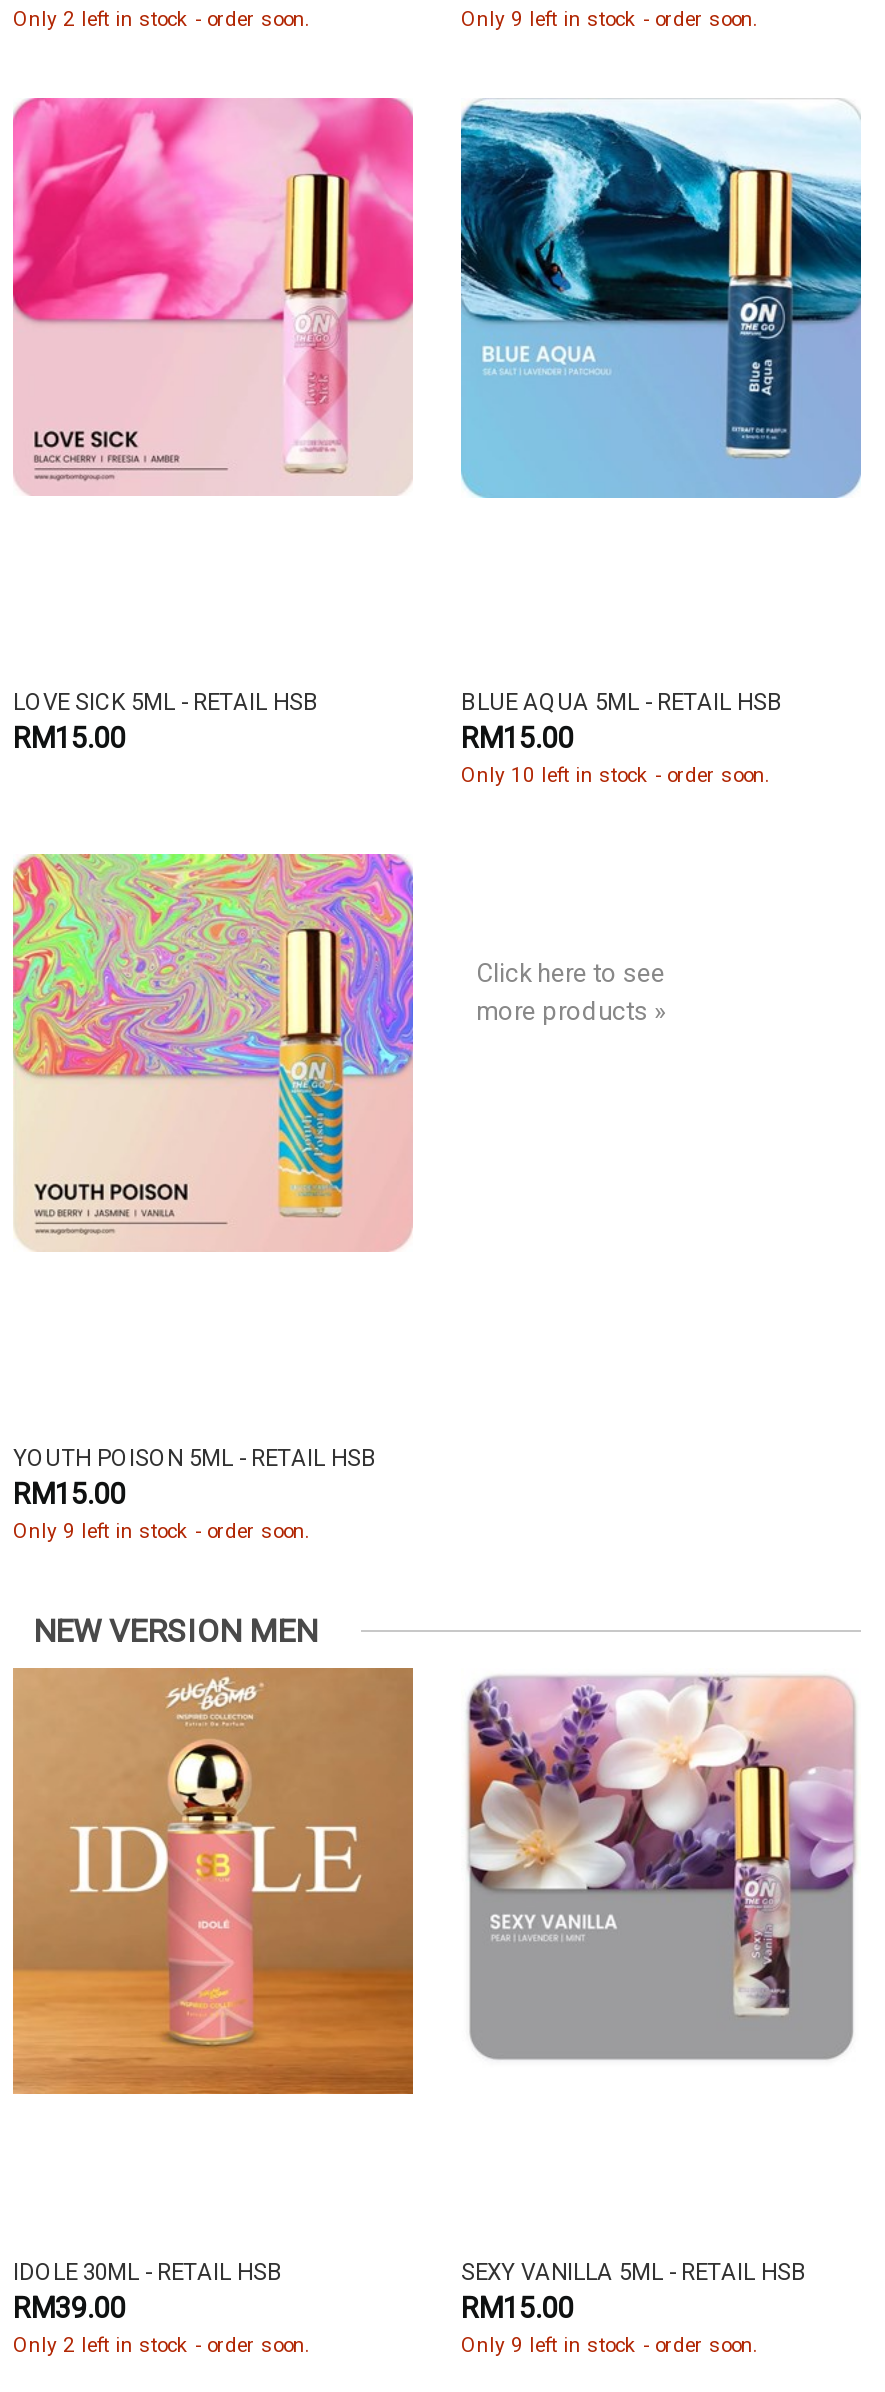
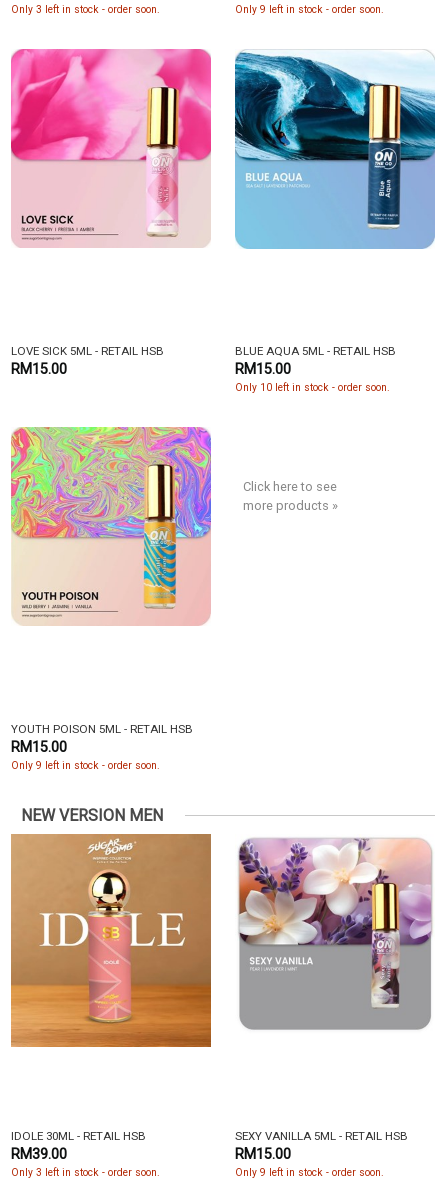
- Only 2 left in stock - order soon.
+ Only 3 left in stock - order soon.

- Only 2 left in stock - order soon.
+ Only 3 left in stock - order soon.
